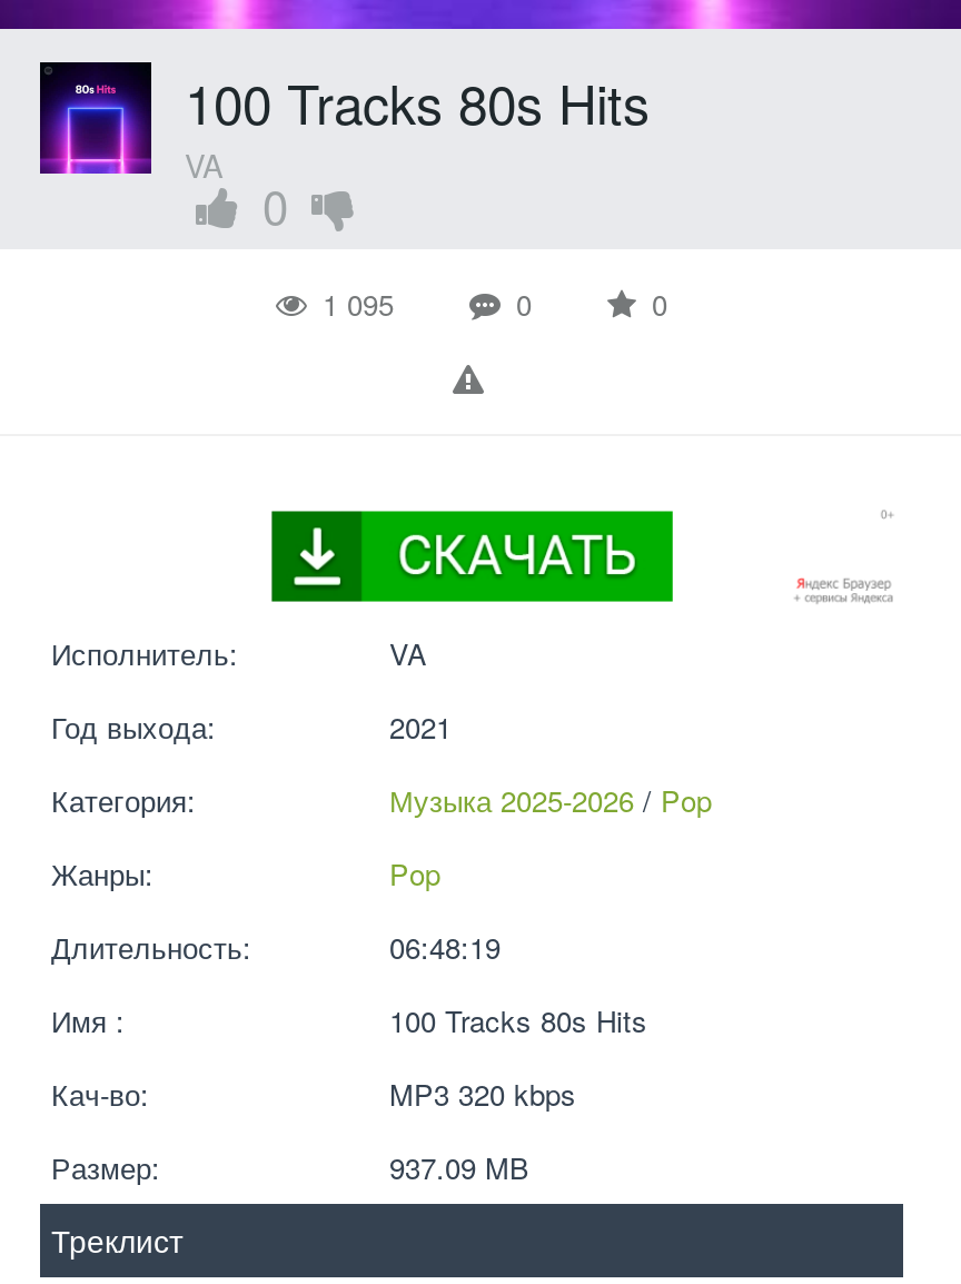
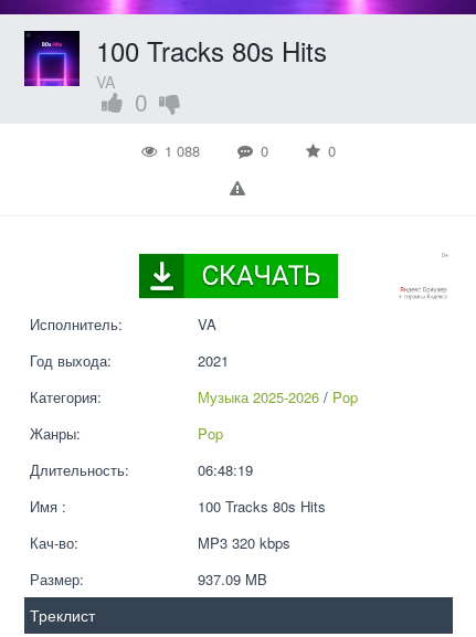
- 1 095
+ 1 088
